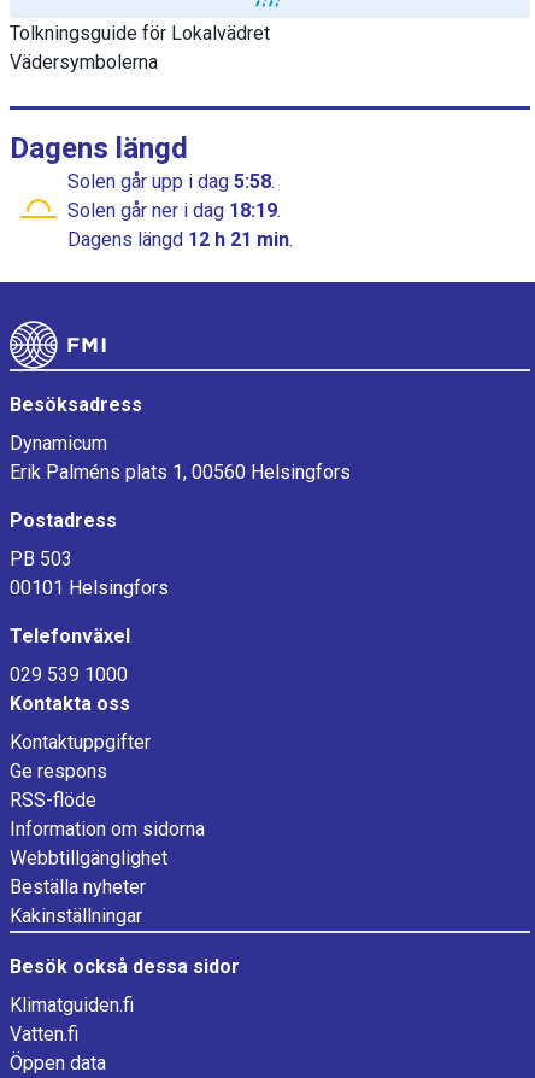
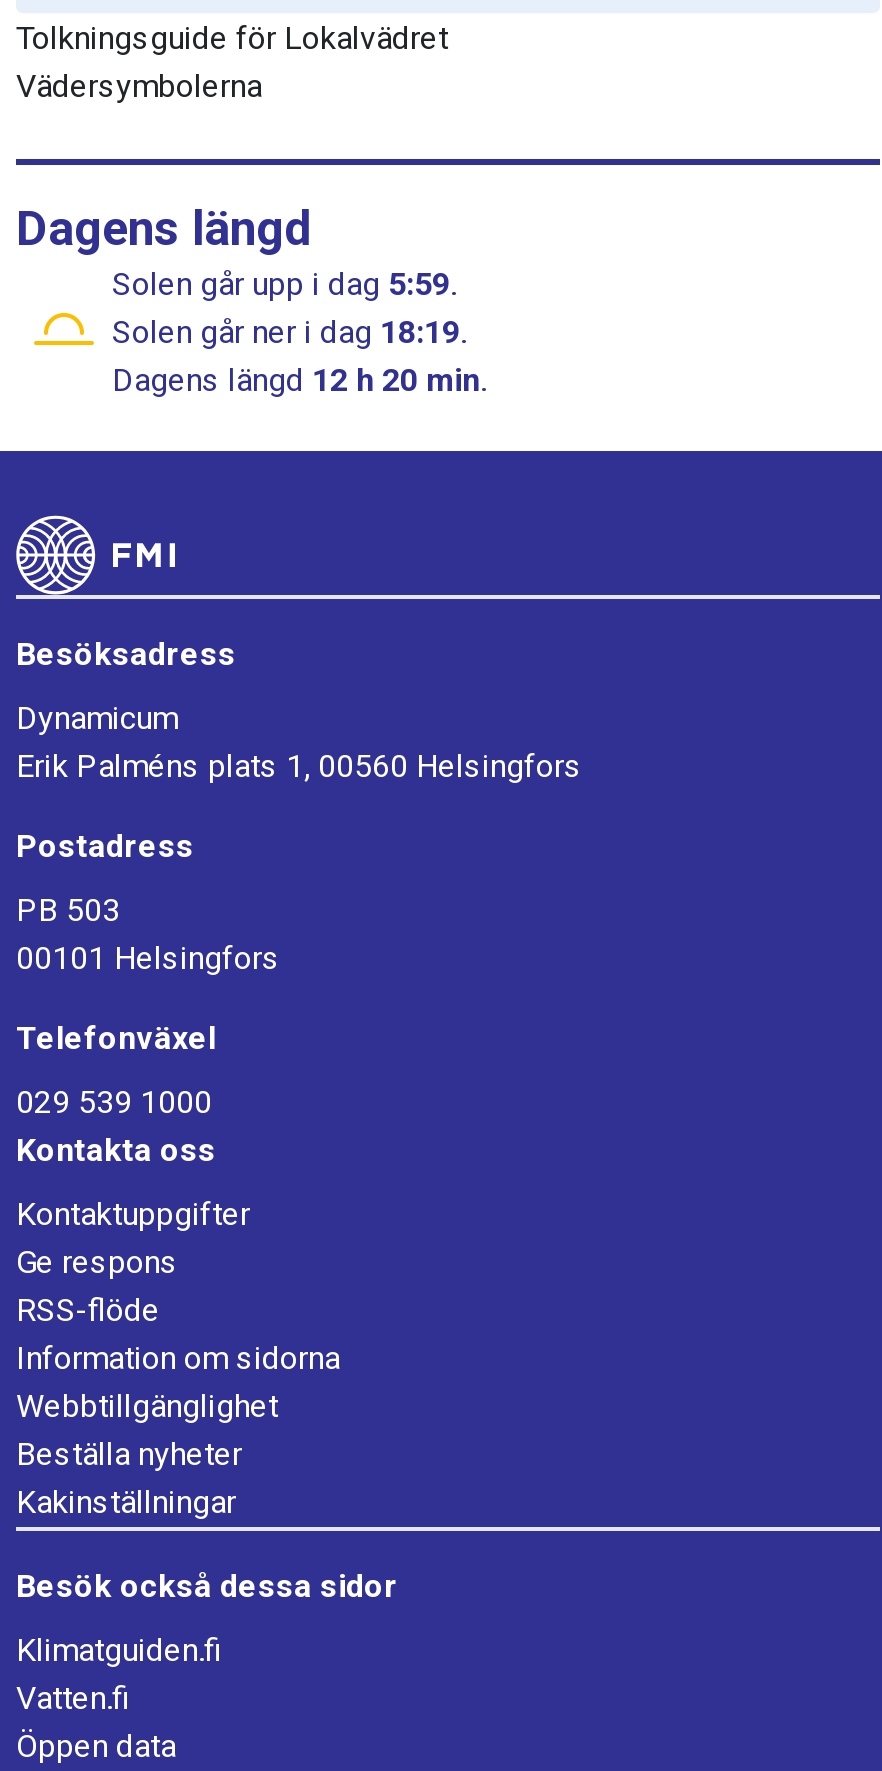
- Solen går upp i dag 5:58.
+ Solen går upp i dag 5:59.

- Dagens längd 12 h 21 min.
+ Dagens längd 12 h 20 min.
